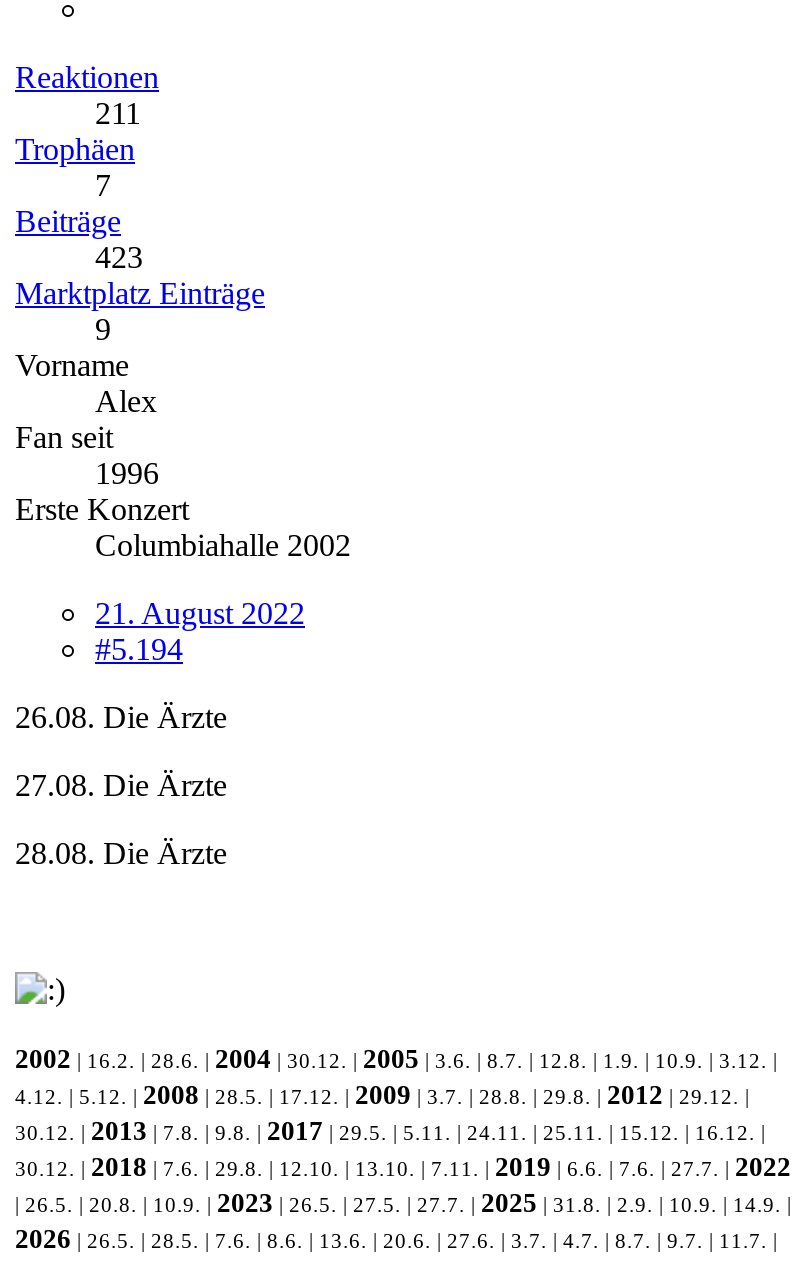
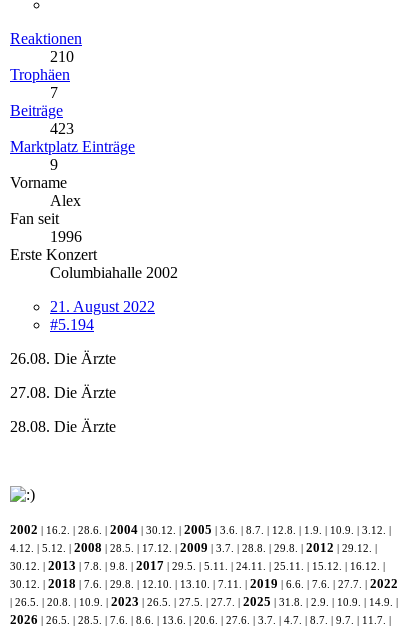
- 211
+ 210
